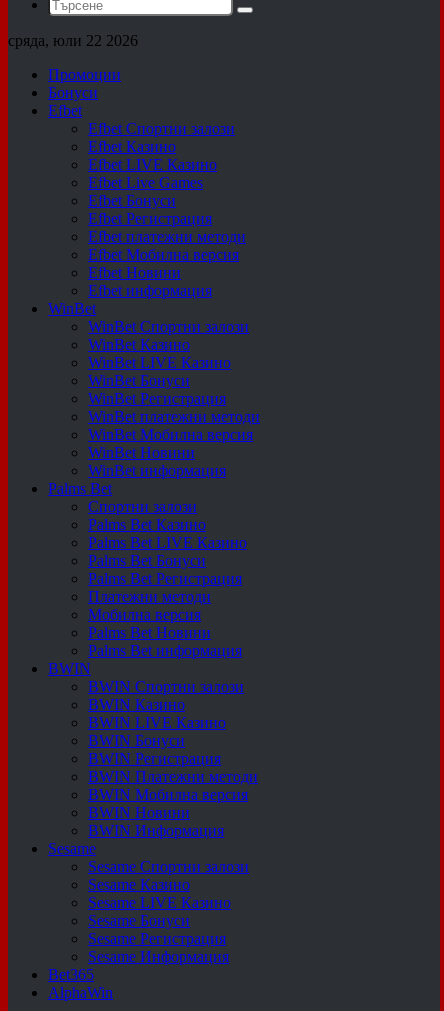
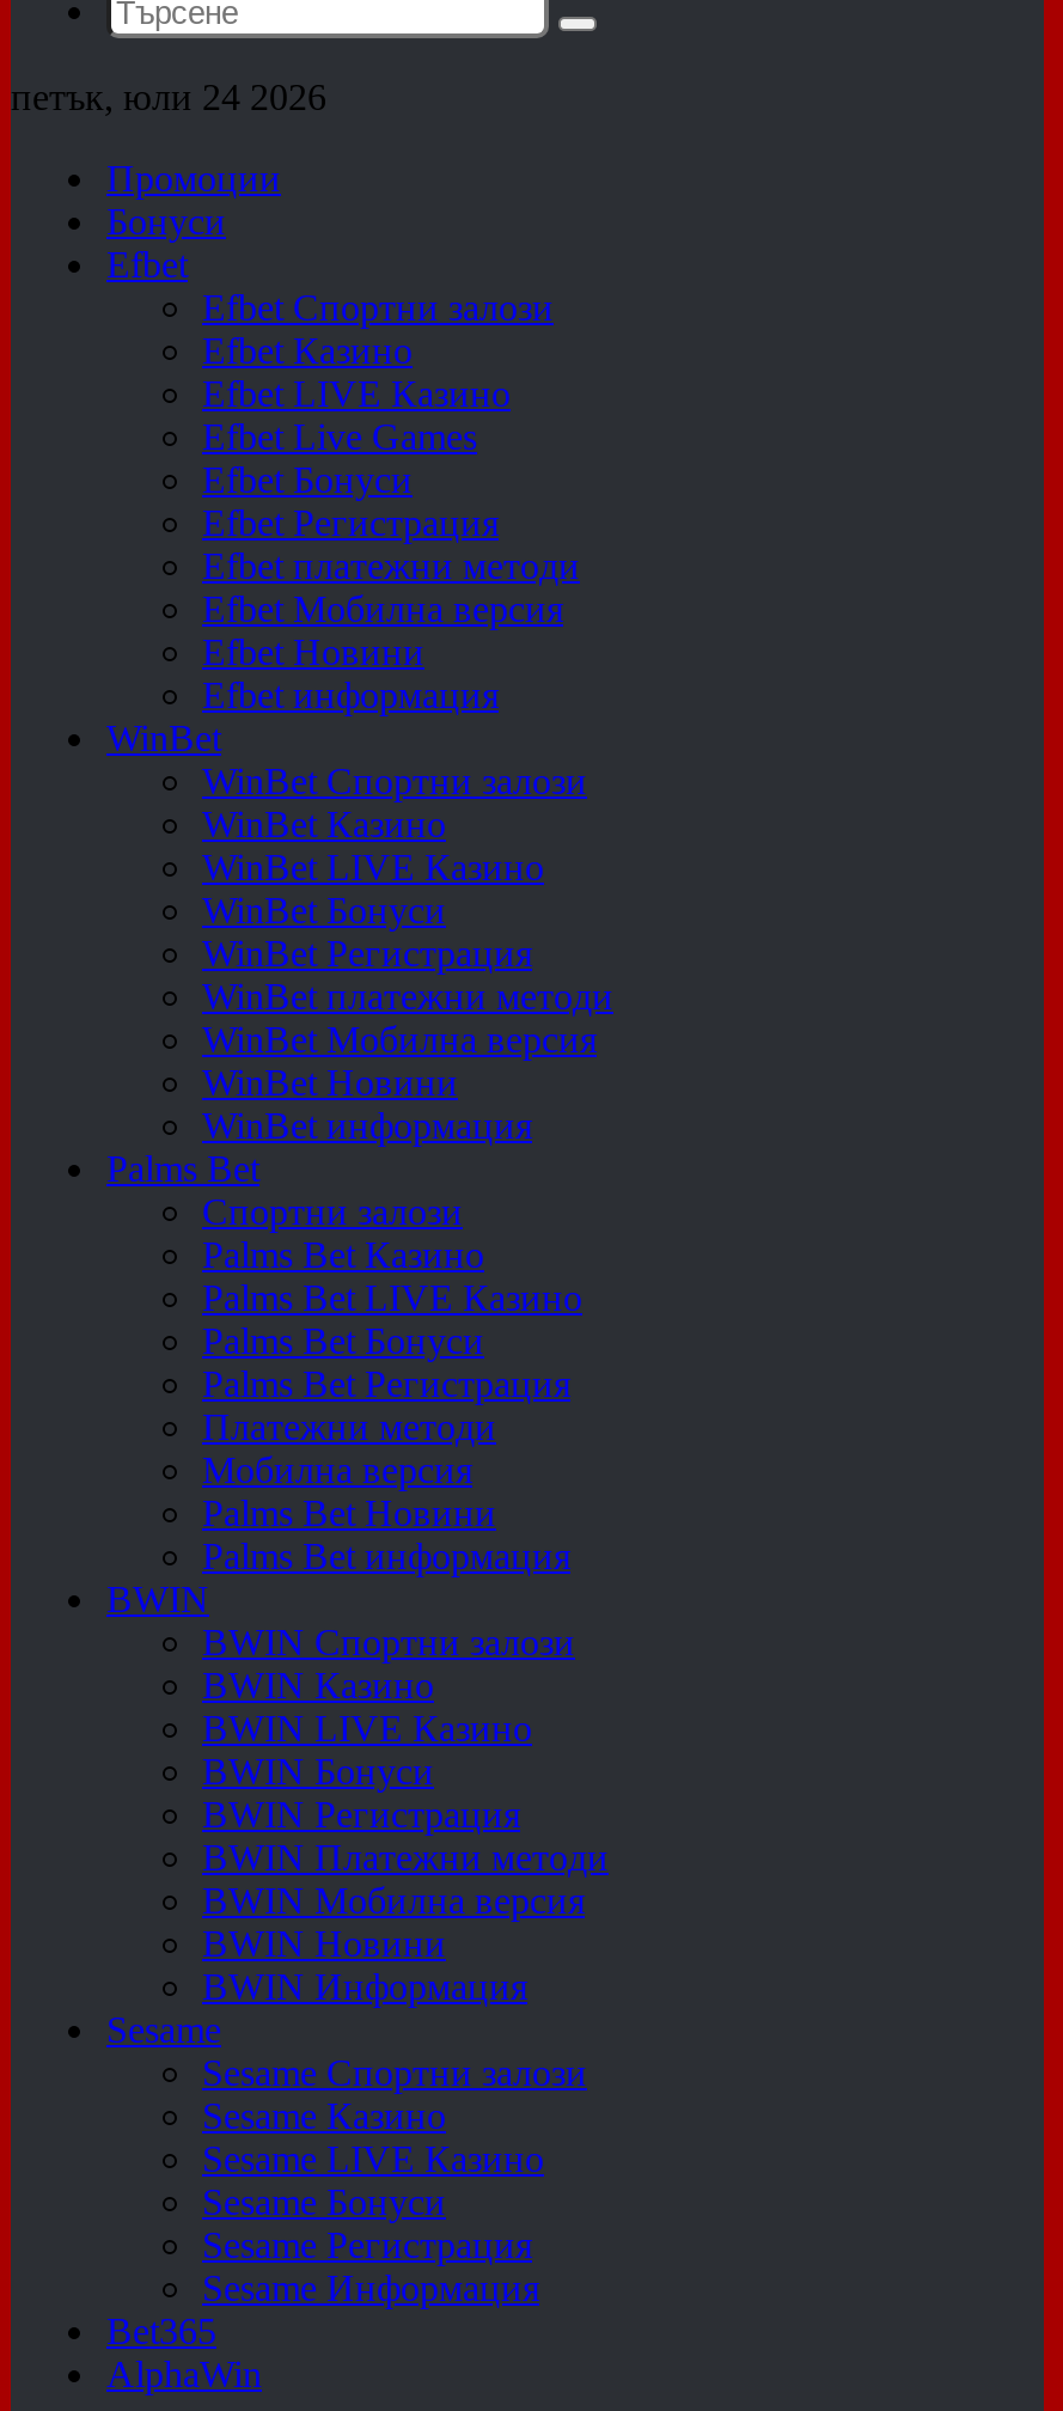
- сряда, юли 22 2026
+ петък, юли 24 2026
